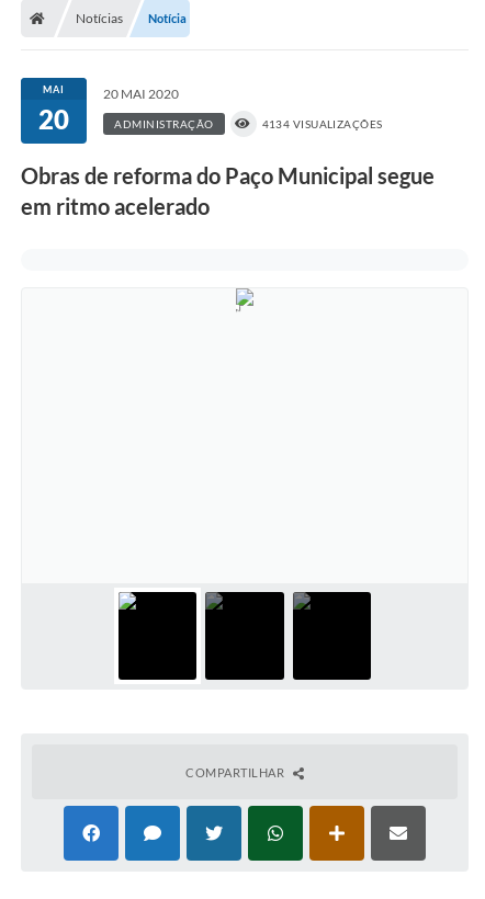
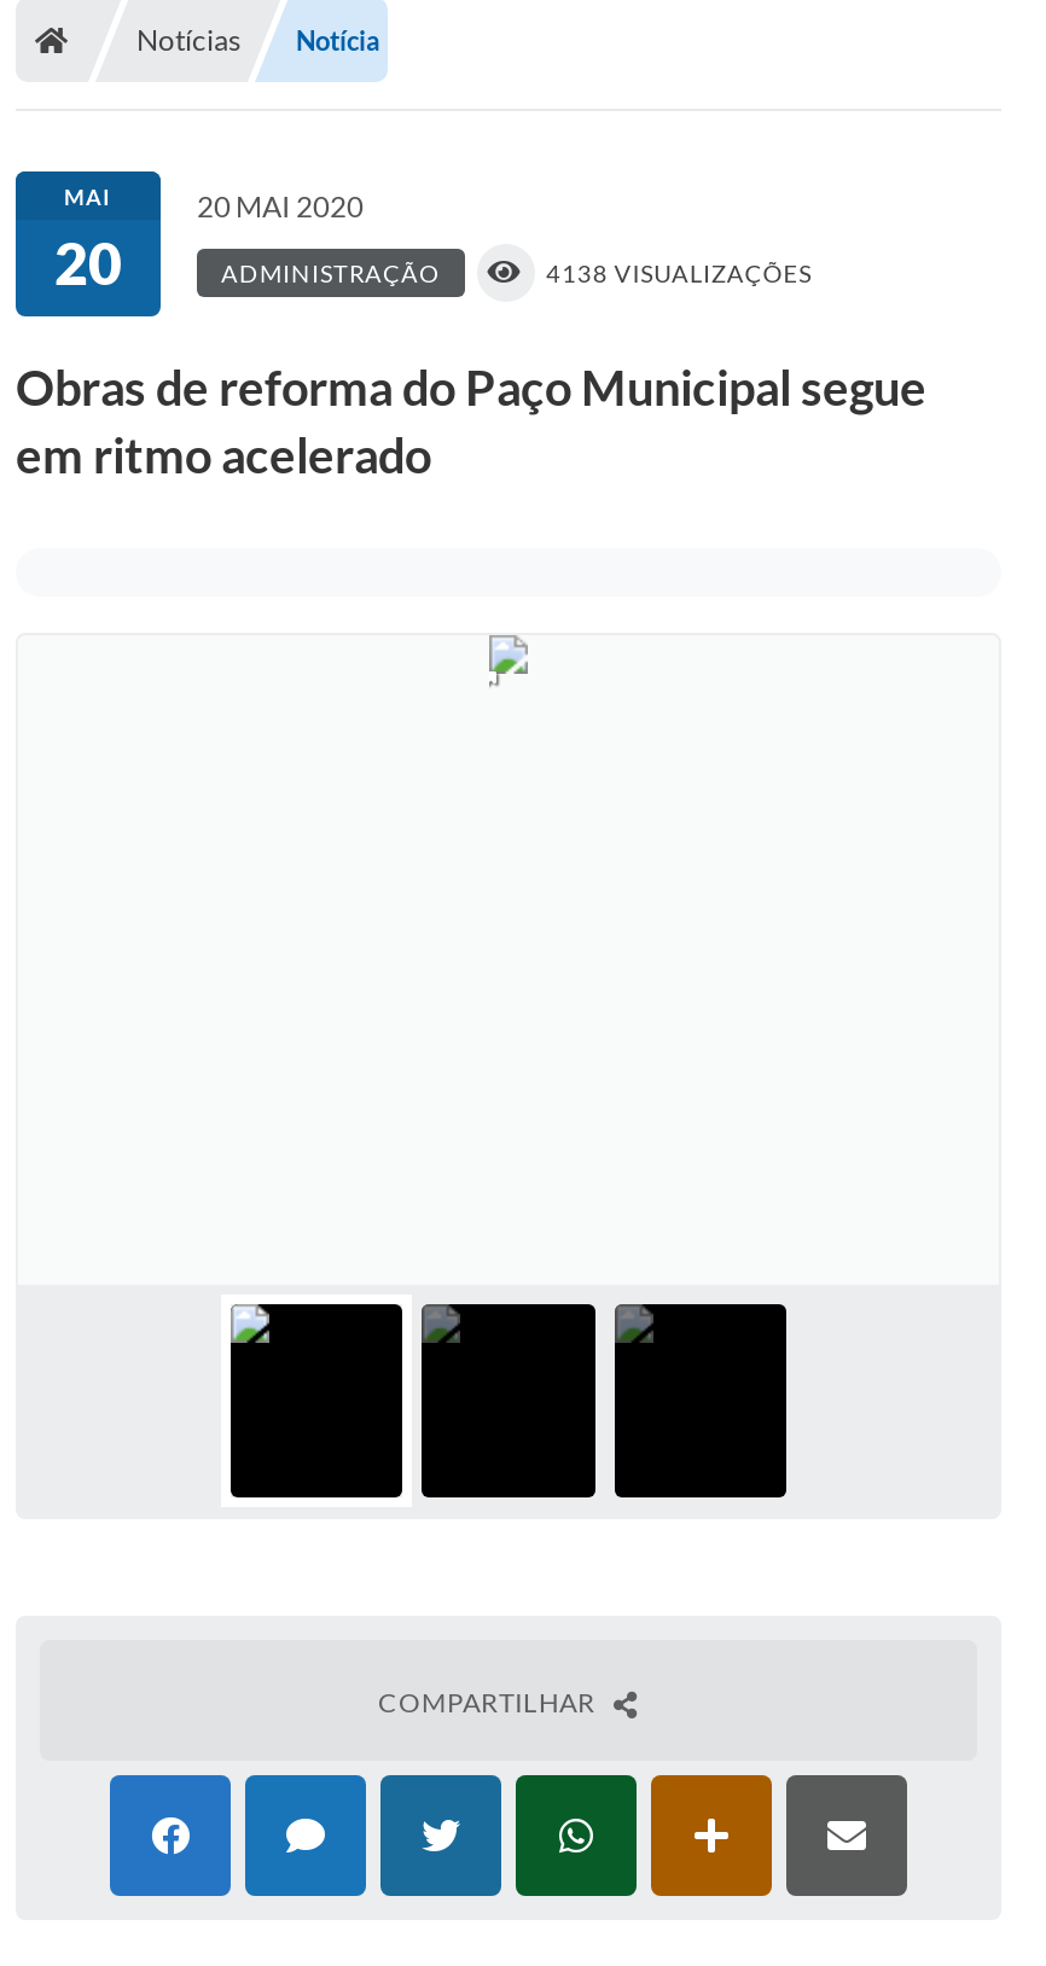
- 4134 VISUALIZAÇÕES
+ 4138 VISUALIZAÇÕES
